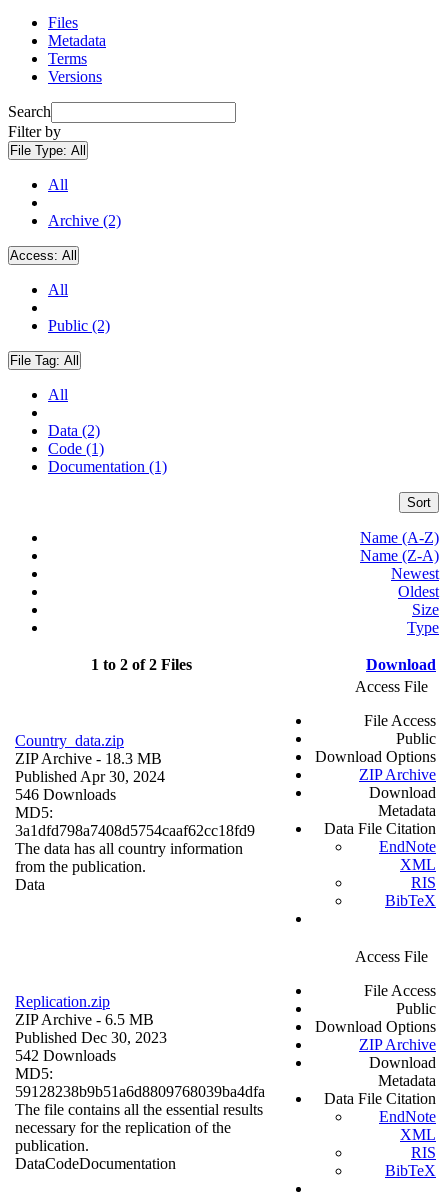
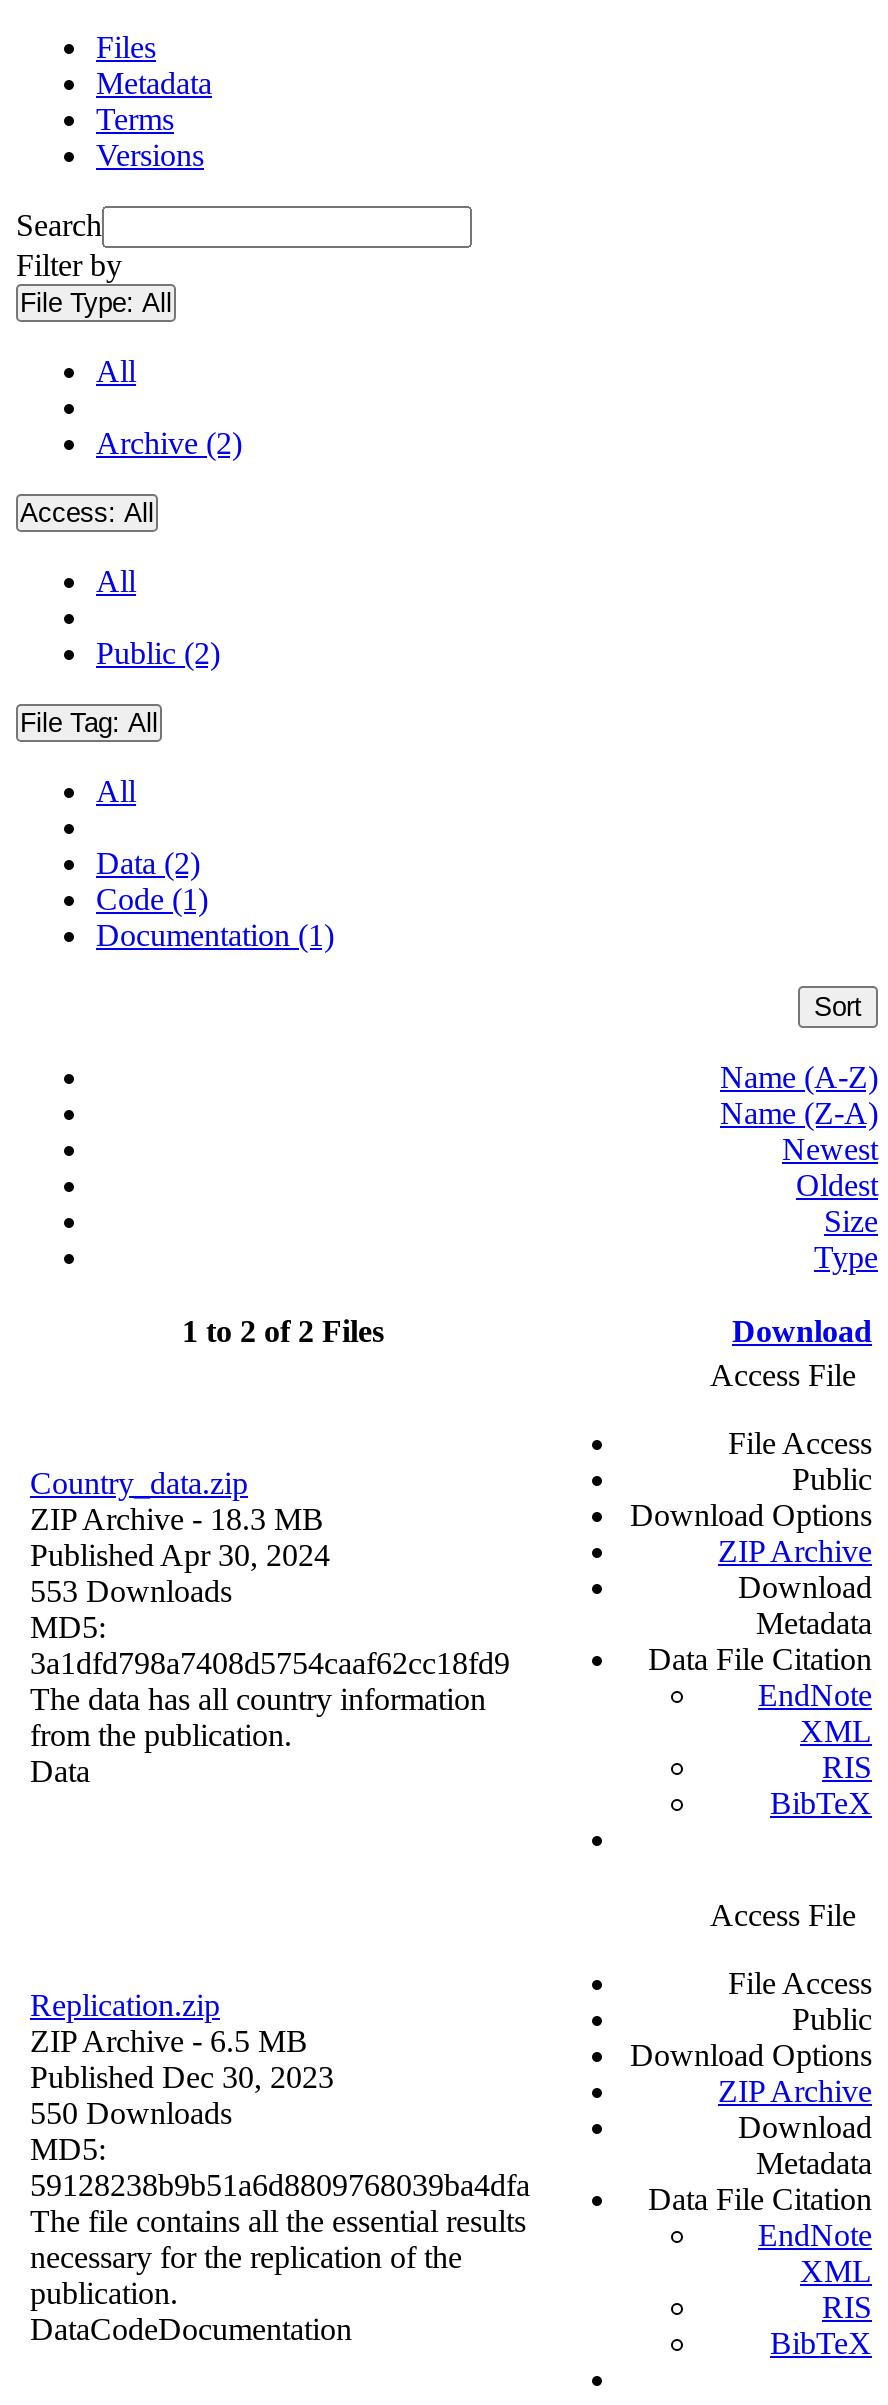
- 546 Downloads
+ 553 Downloads

- 542 Downloads
+ 550 Downloads
